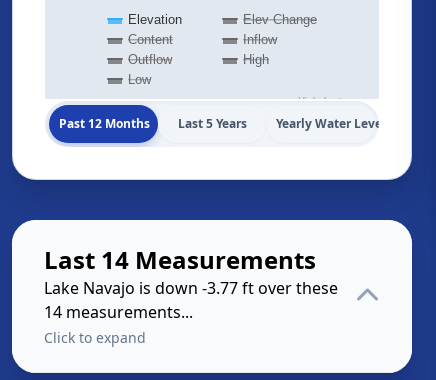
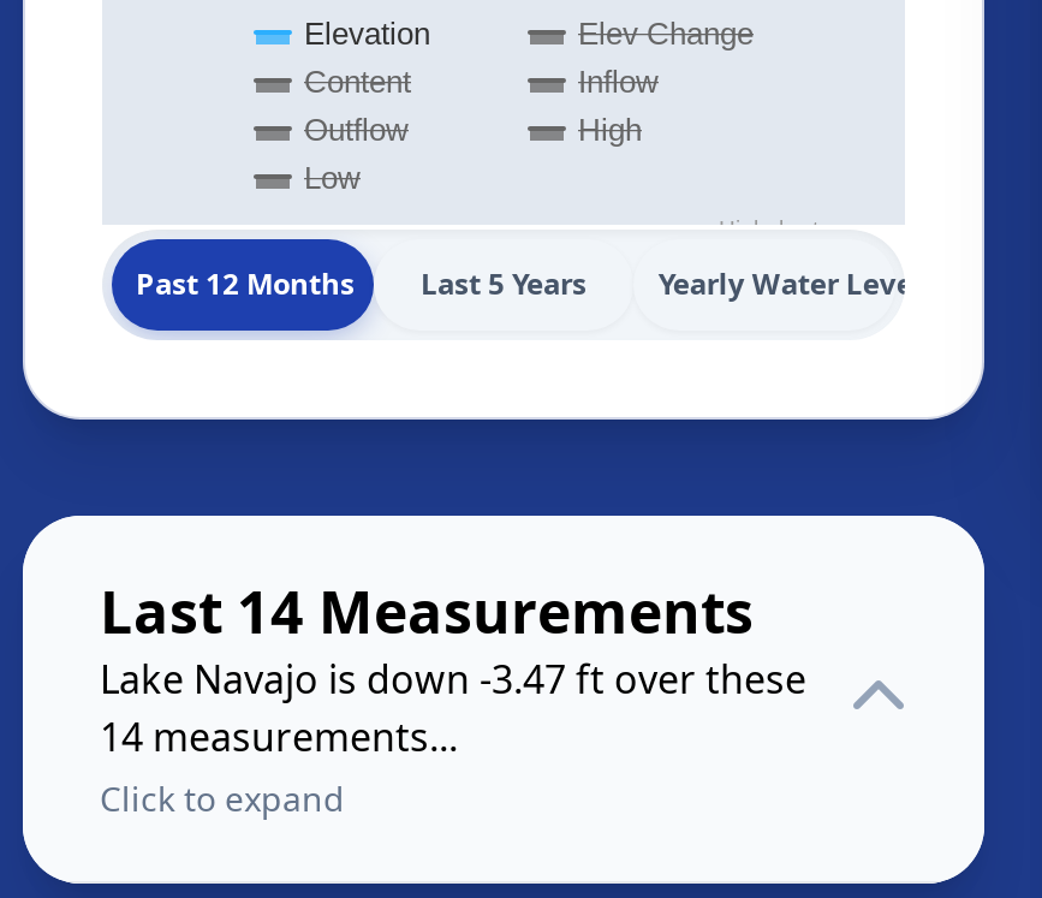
- Lake Navajo is down -3.77 ft over these
+ Lake Navajo is down -3.47 ft over these
